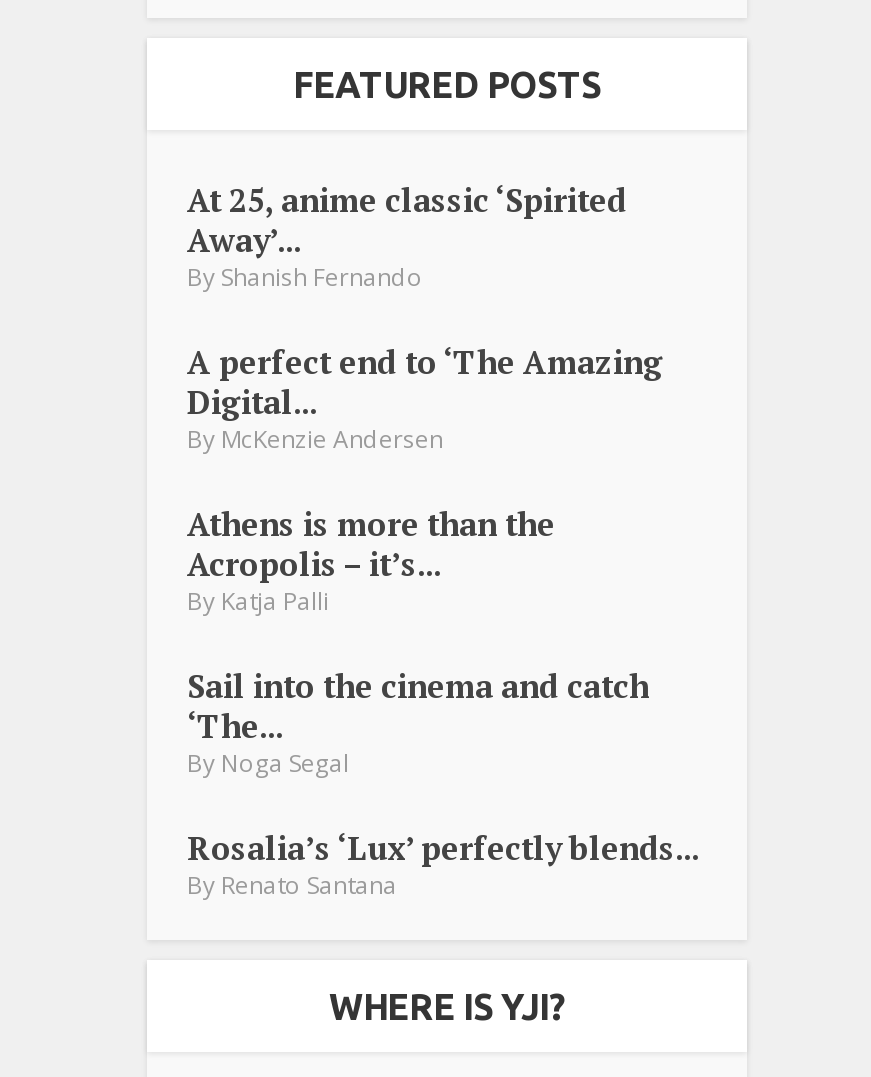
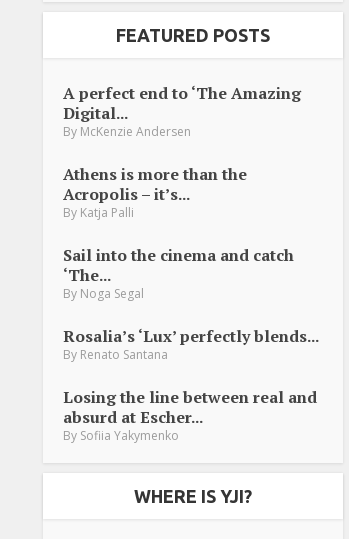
- At 25, anime classic ‘Spirited
- Away’...
- By Shanish Fernando

moved up: A perfect end to ‘The Amazing | Digital... | By McKenzie Andersen | ... | Rosalia’s ‘Lux’ perfectly blends... | By Renato Santana

+ Losing the line between real and
+ absurd at Escher...
+ By Sofiia Yakymenko
